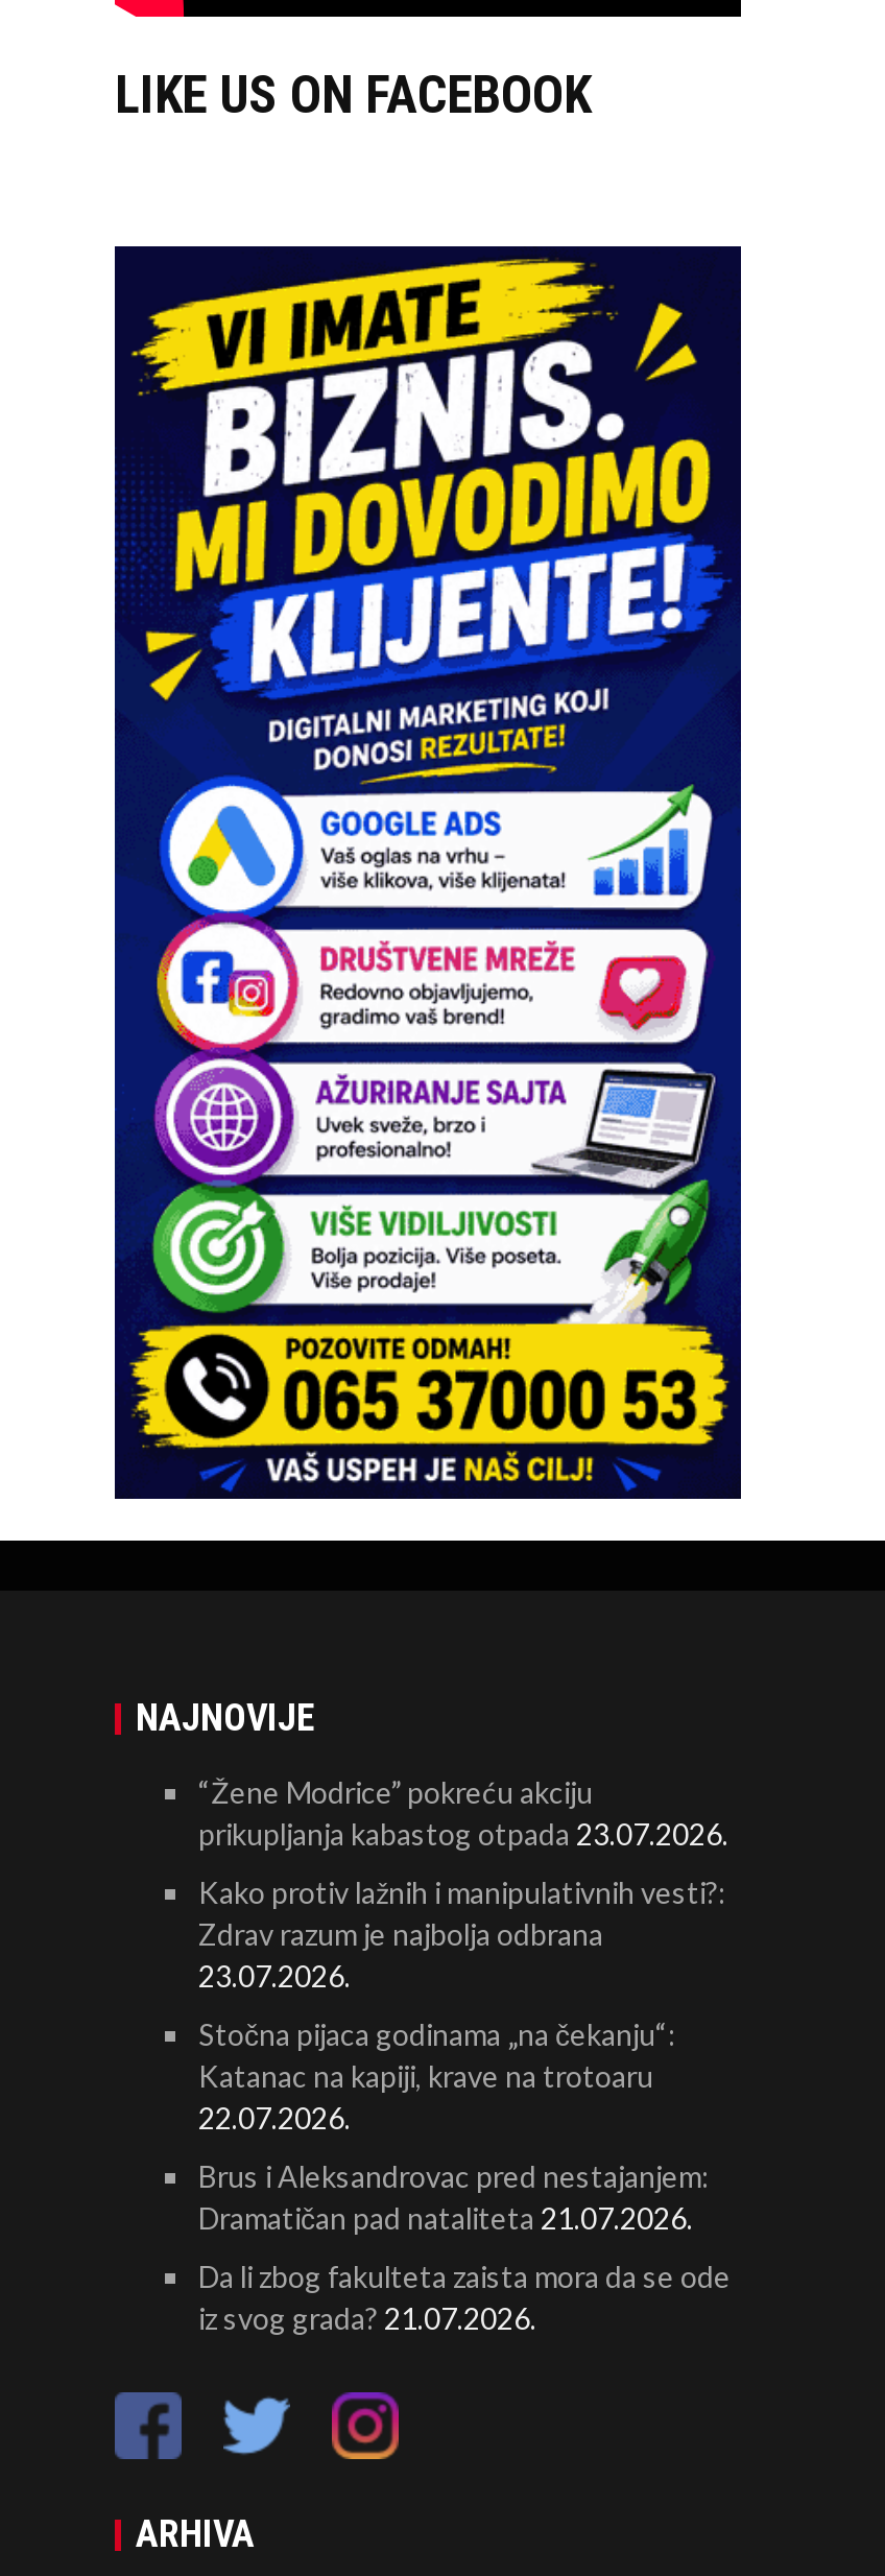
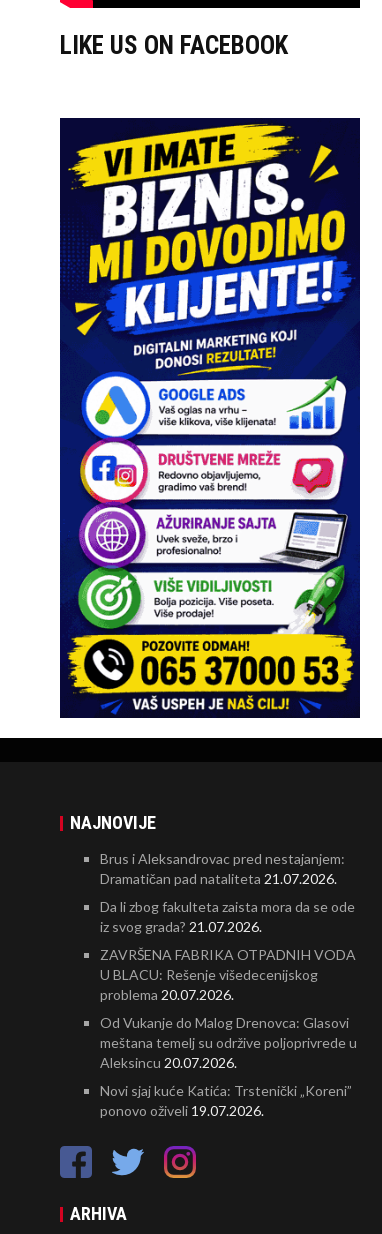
- “Žene Modrice” pokreću akciju
- prikupljanja kabastog otpada 23.07.2026.
- Kako protiv lažnih i manipulativnih vesti?:
- Zdrav razum je najbolja odbrana
- 23.07.2026.
- Stočna pijaca godinama „na čekanju“:
- Katanac na kapiji, krave na trotoaru
- 22.07.2026.

moved up: Brus i Aleksandrovac pred nestajanjem: | Dramatičan pad nataliteta 21.07.2026. | Da li zbog fakulteta zaista mora da se ode | iz svog grada? 21.07.2026.

+ ZAVRŠENA FABRIKA OTPADNIH VODA
+ U BLACU: Rešenje višedecenijskog
+ problema 20.07.2026.
+ Od Vukanje do Malog Drenovca: Glasovi
+ meštana temelj su održive poljoprivrede u
+ Aleksincu 20.07.2026.
+ Novi sjaj kuće Katića: Trstenički „Koreni”
+ ponovo oživeli 19.07.2026.
